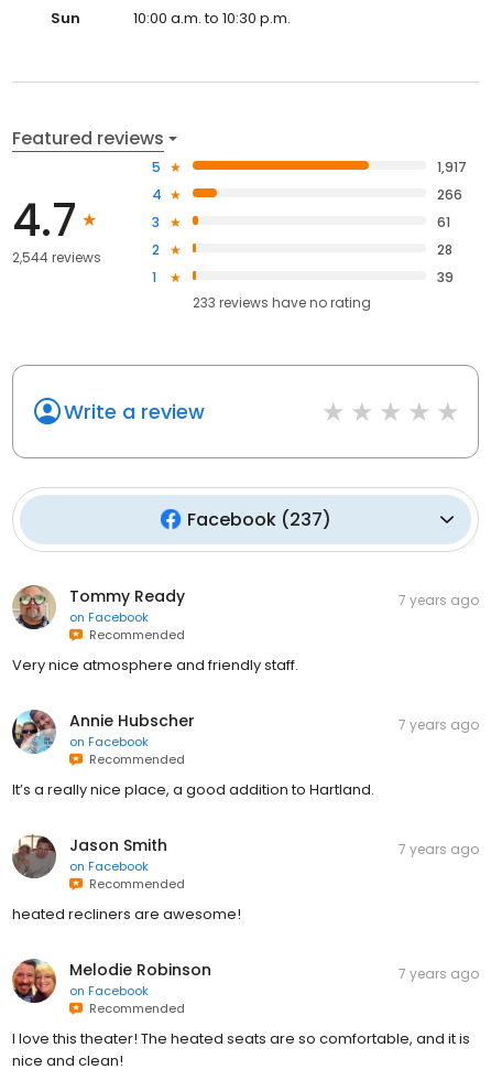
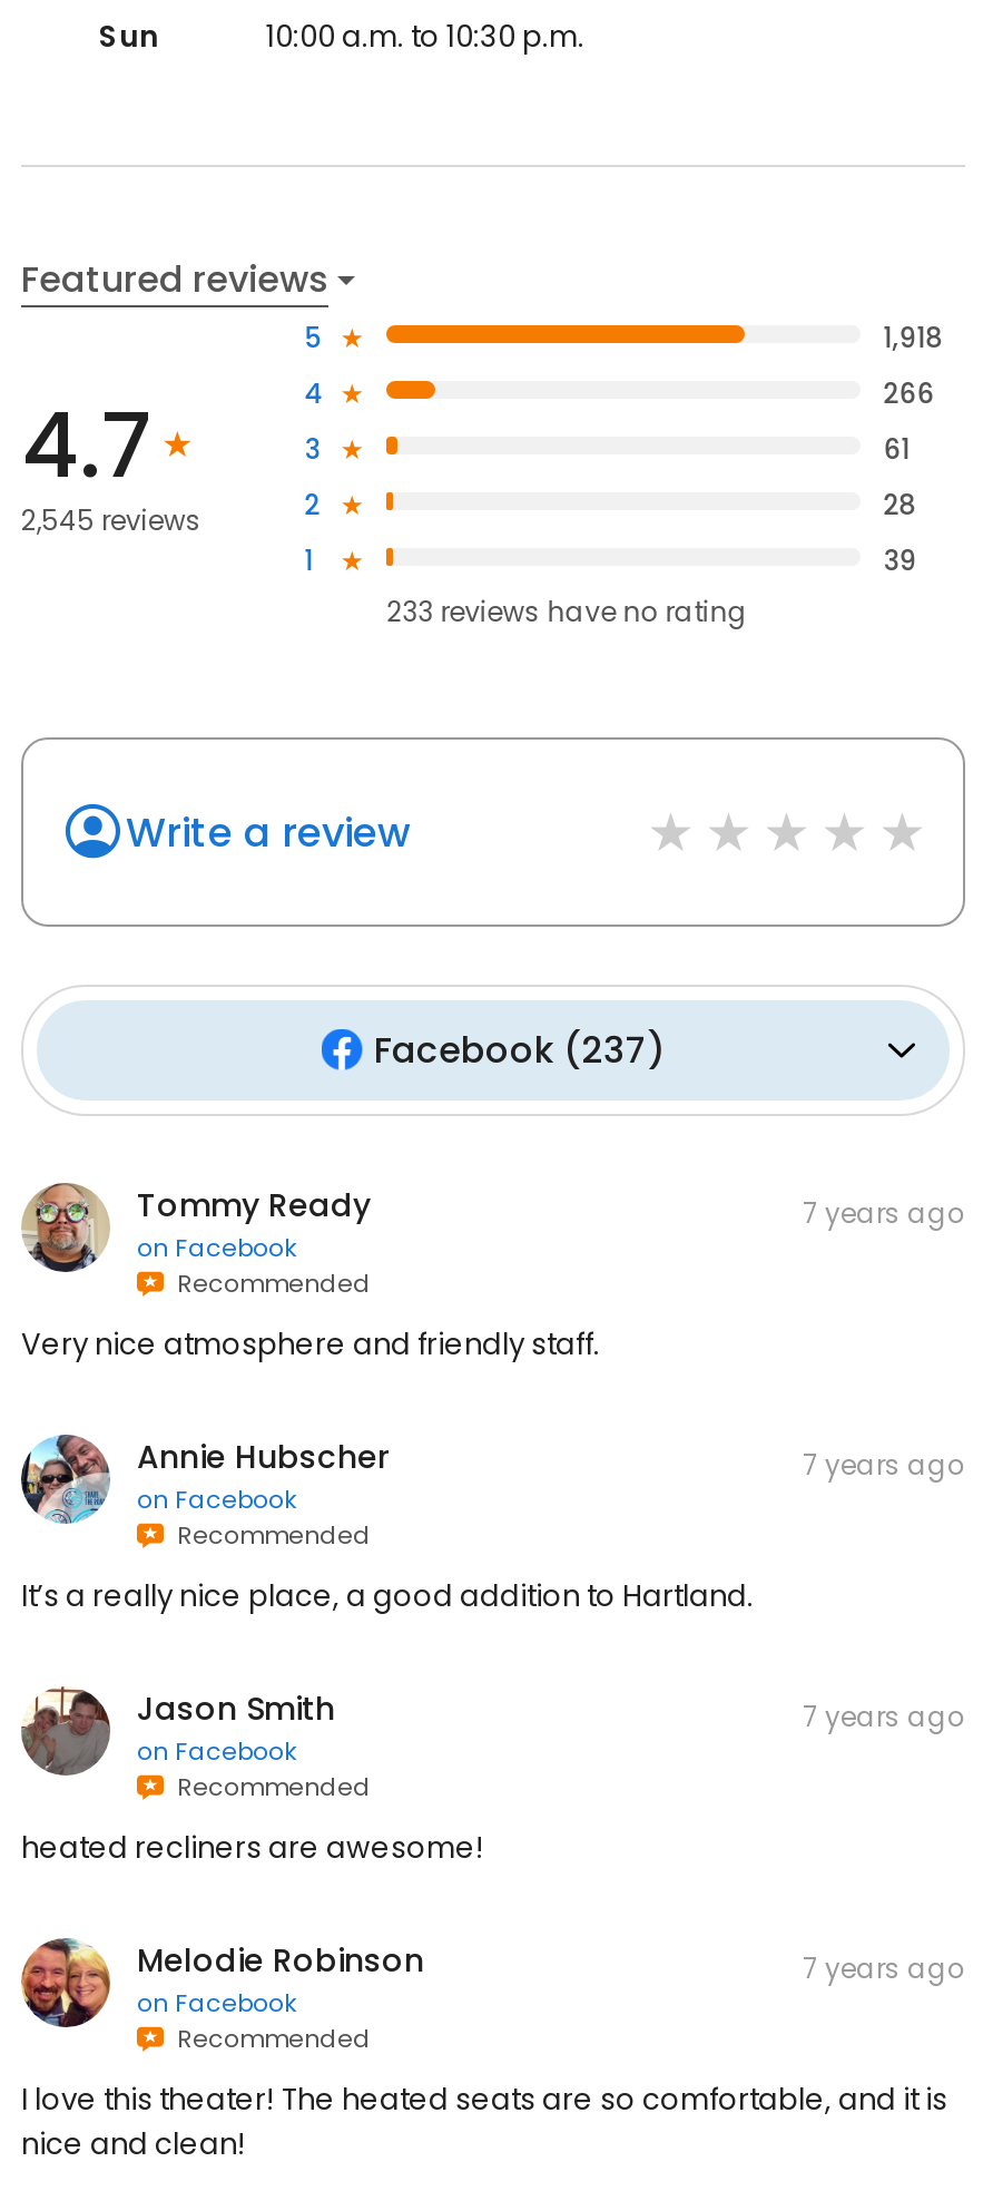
- 1,917
+ 1,918

- 2,544 reviews
+ 2,545 reviews
